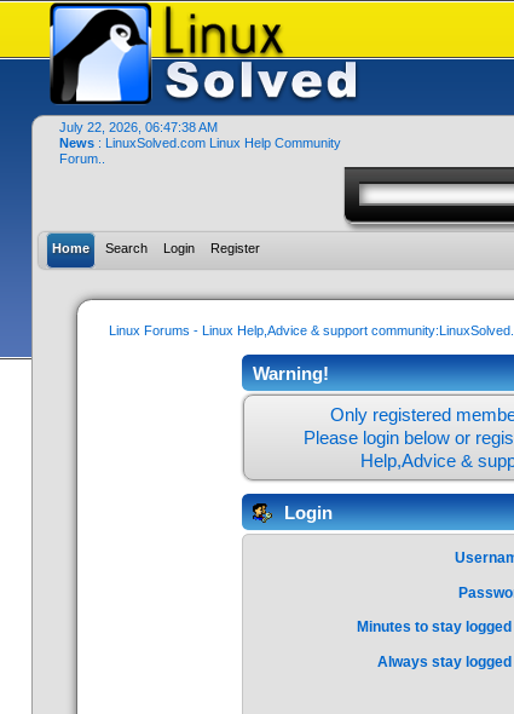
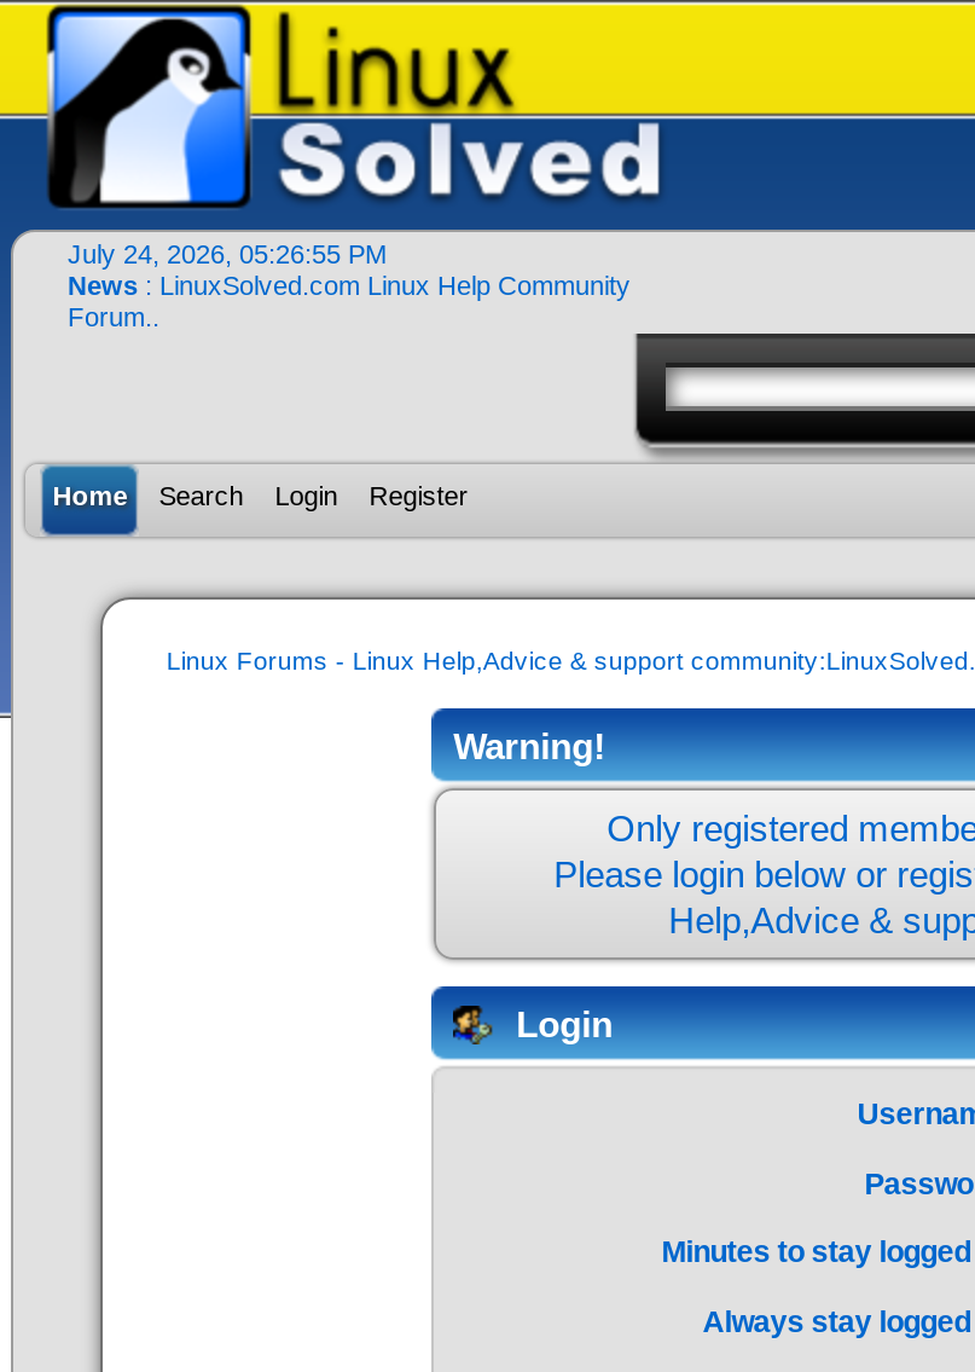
- July 22, 2026, 06:47:38 AM
+ July 24, 2026, 05:26:55 PM
